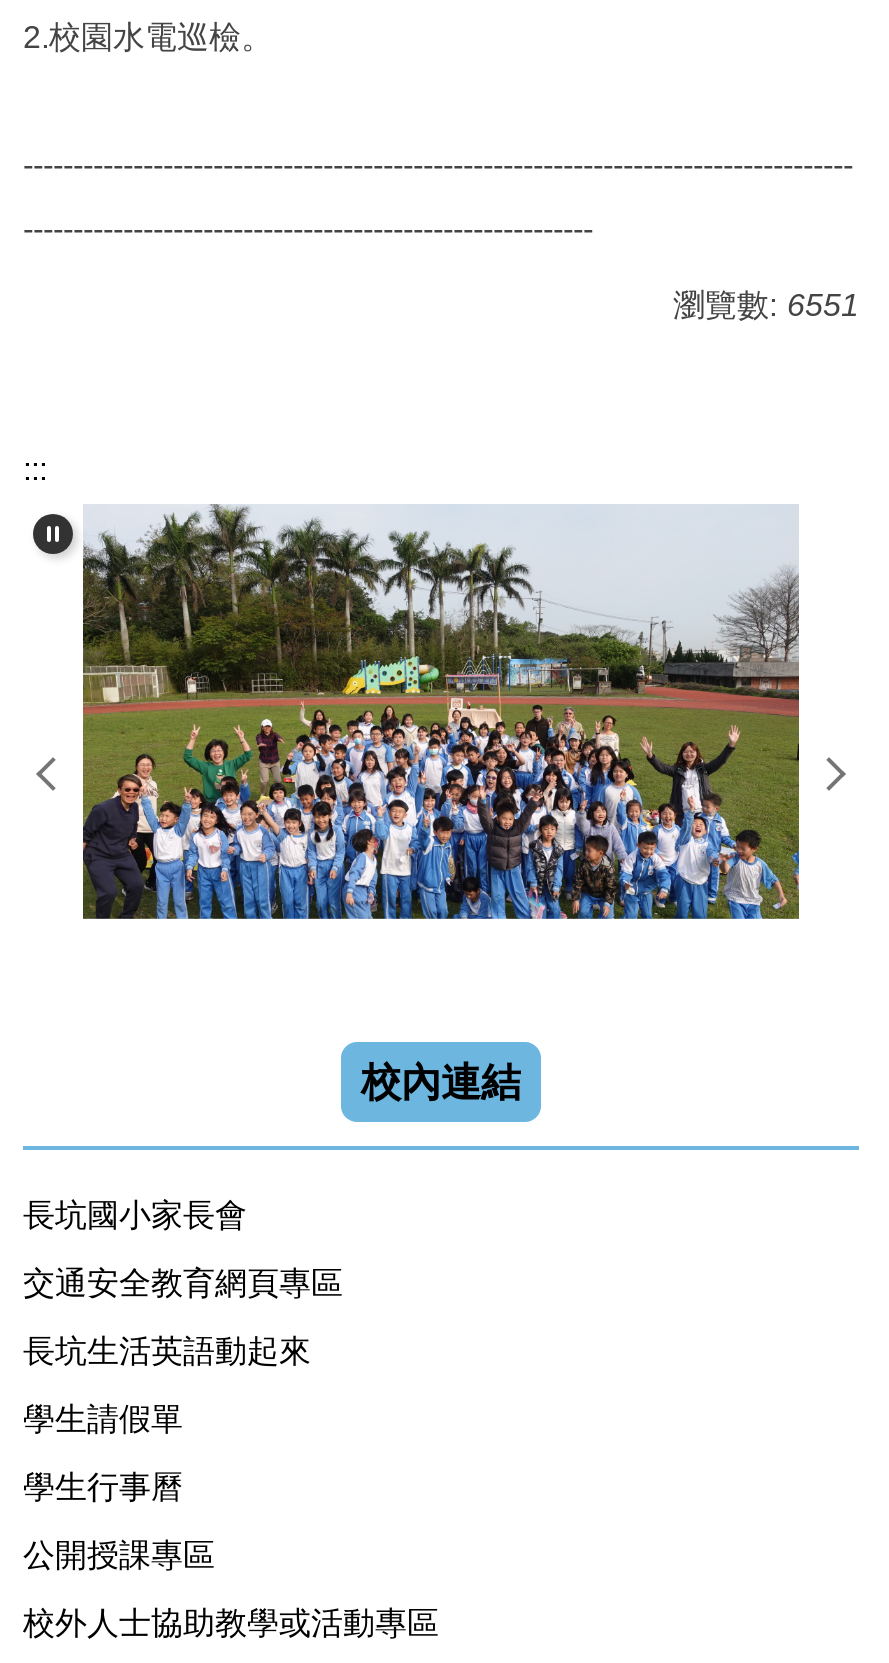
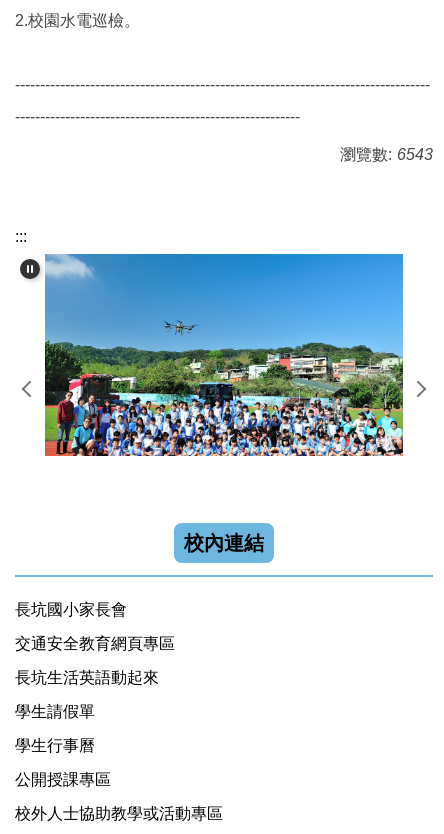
- 瀏覽數: 6551
+ 瀏覽數: 6543

- [image]
+ [image]
